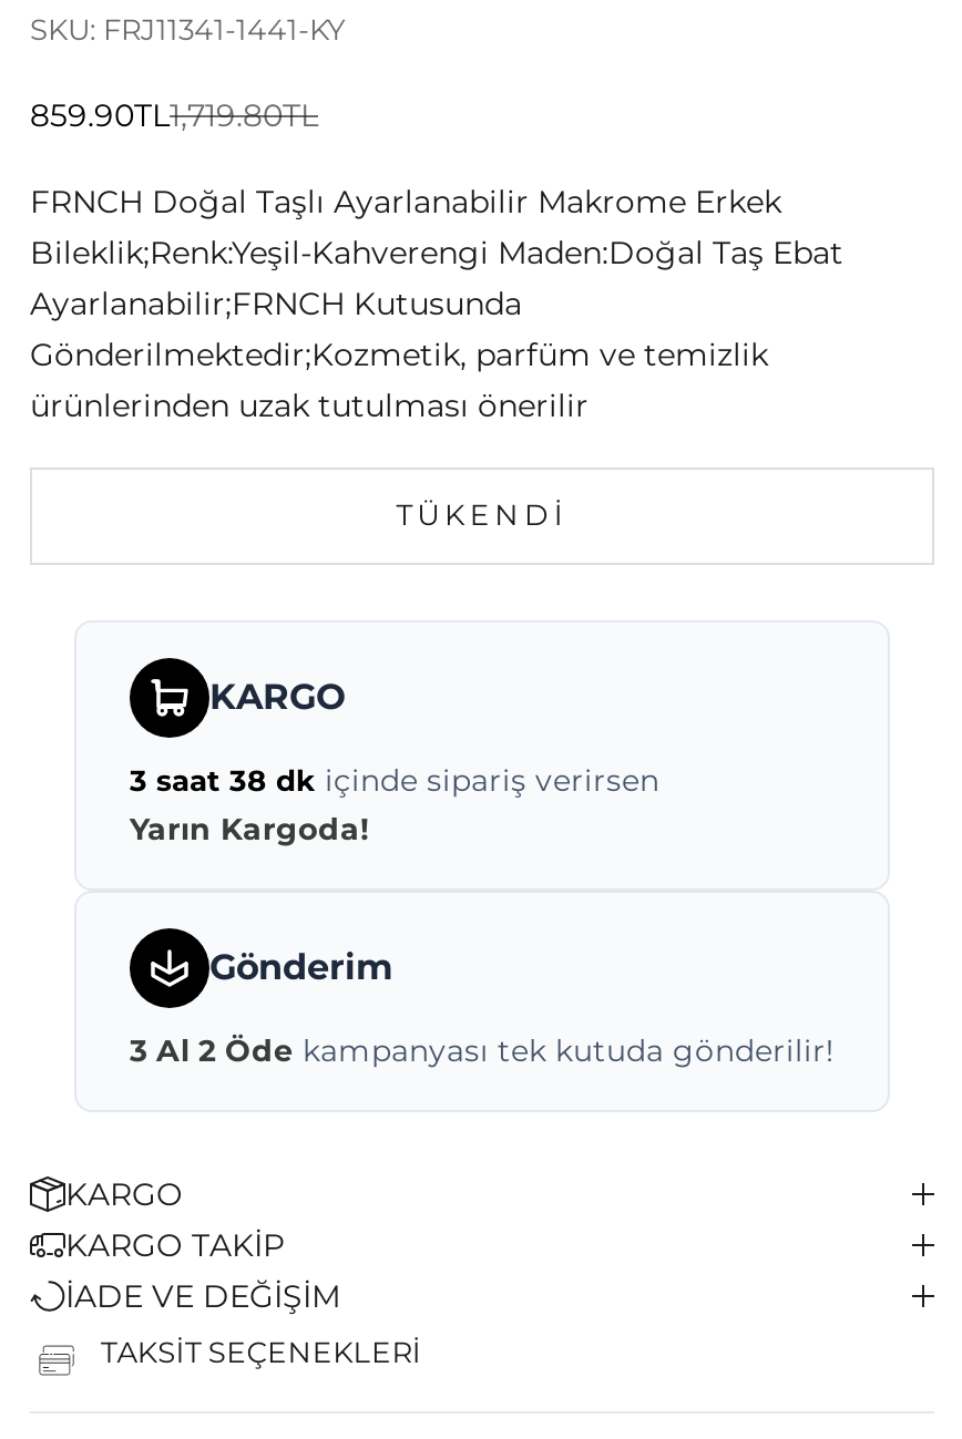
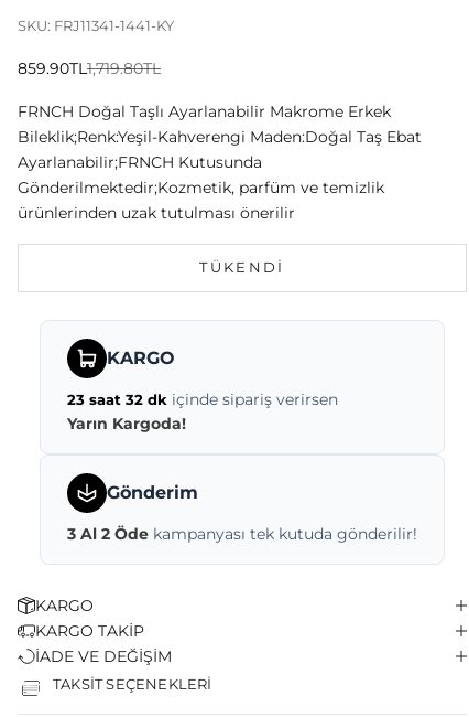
- 3 saat 38 dk içinde sipariş verirsen
+ 23 saat 32 dk içinde sipariş verirsen
